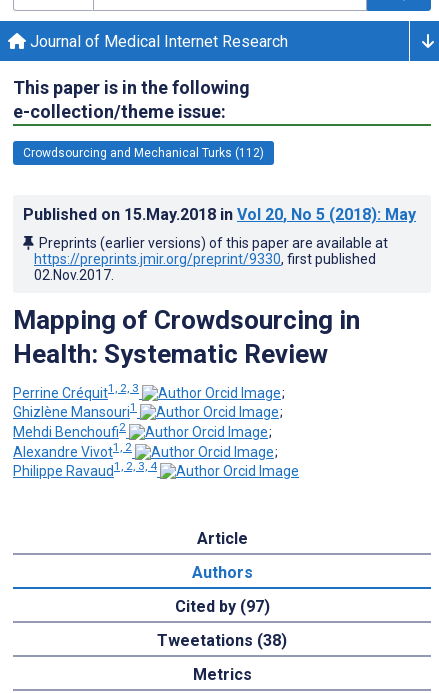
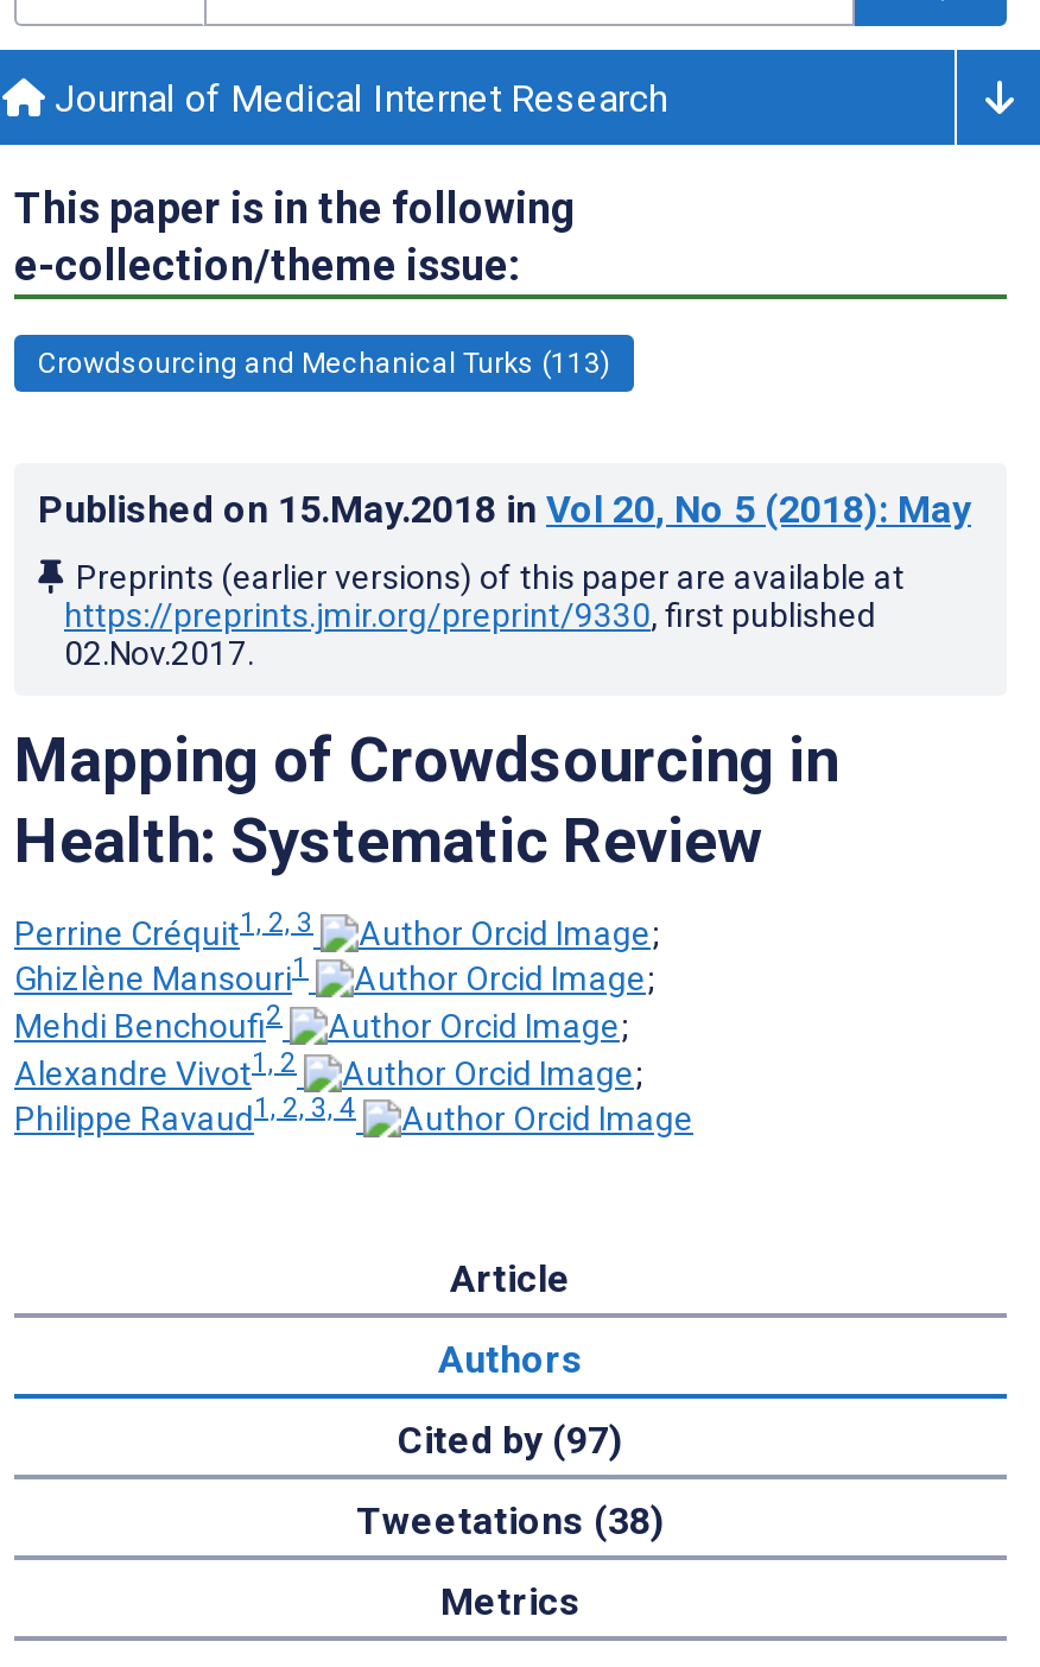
- Crowdsourcing and Mechanical Turks (112)
+ Crowdsourcing and Mechanical Turks (113)
